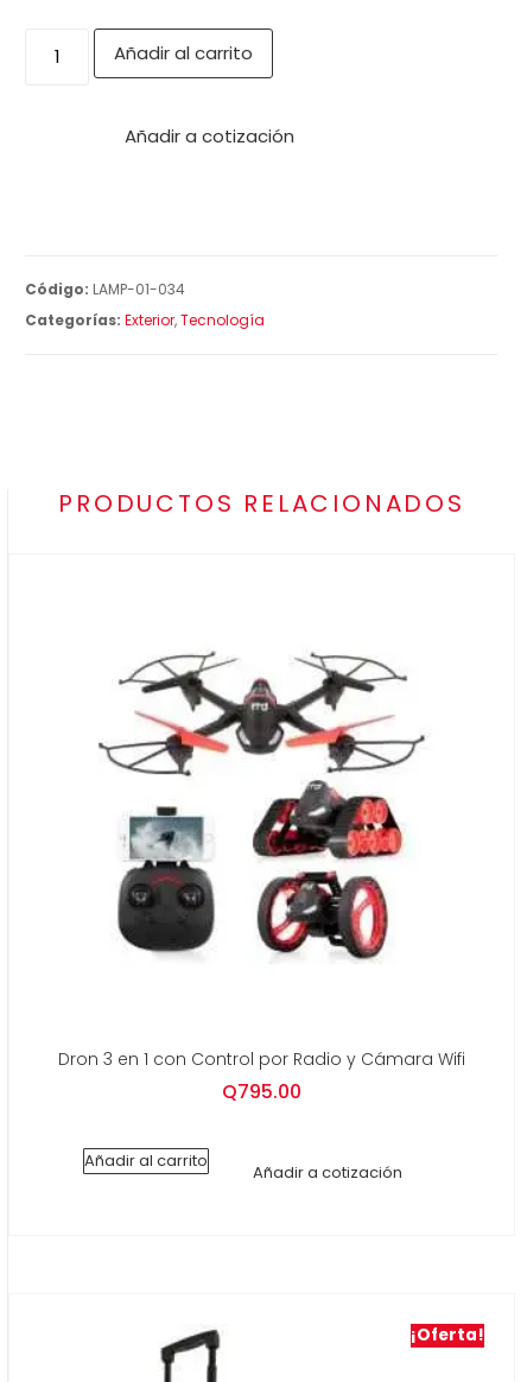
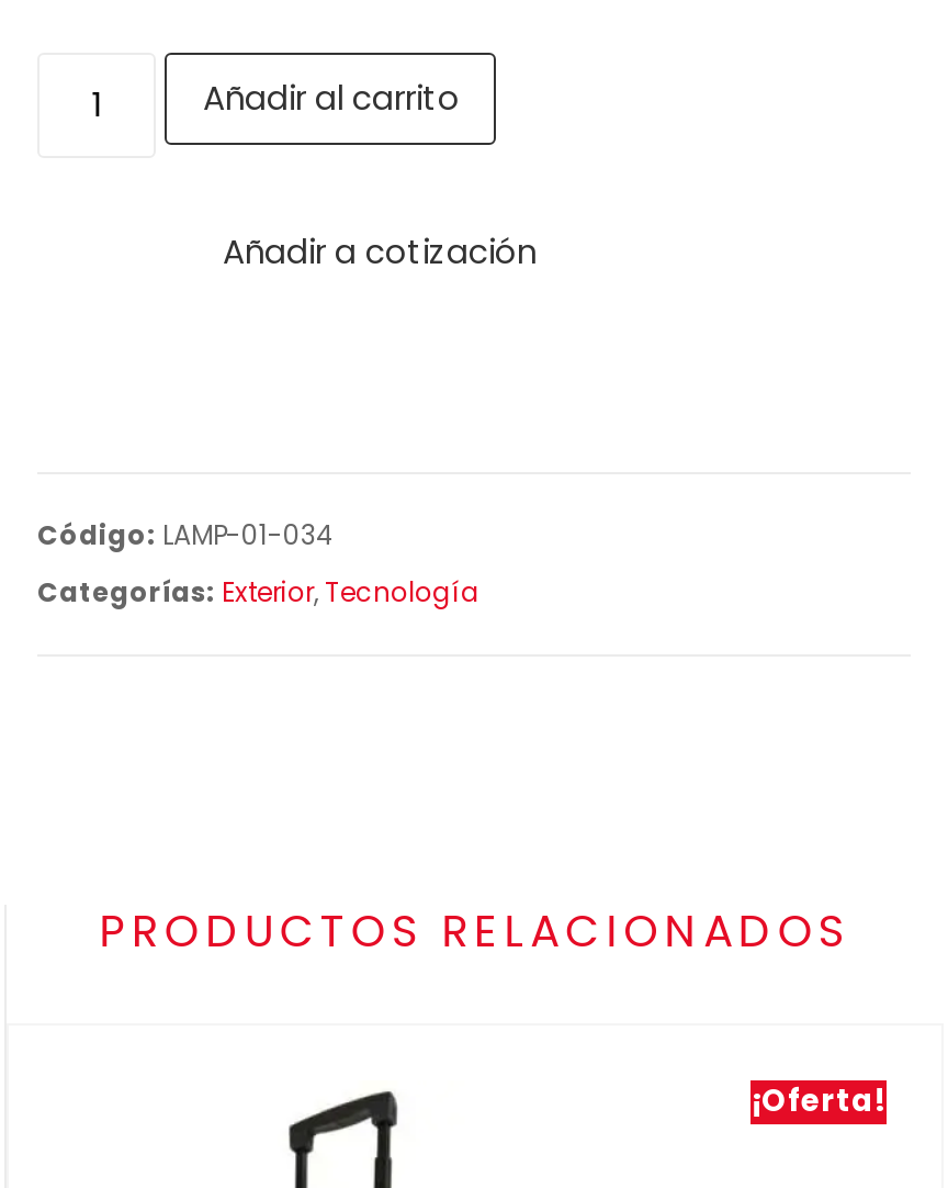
- [image]

- Dron 3 en 1 con Control por Radio y Cámara Wifi
- Q795.00
- Añadir al carrito
- Añadir a cotización
